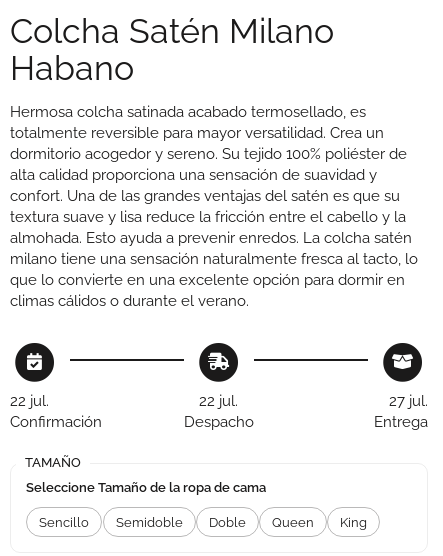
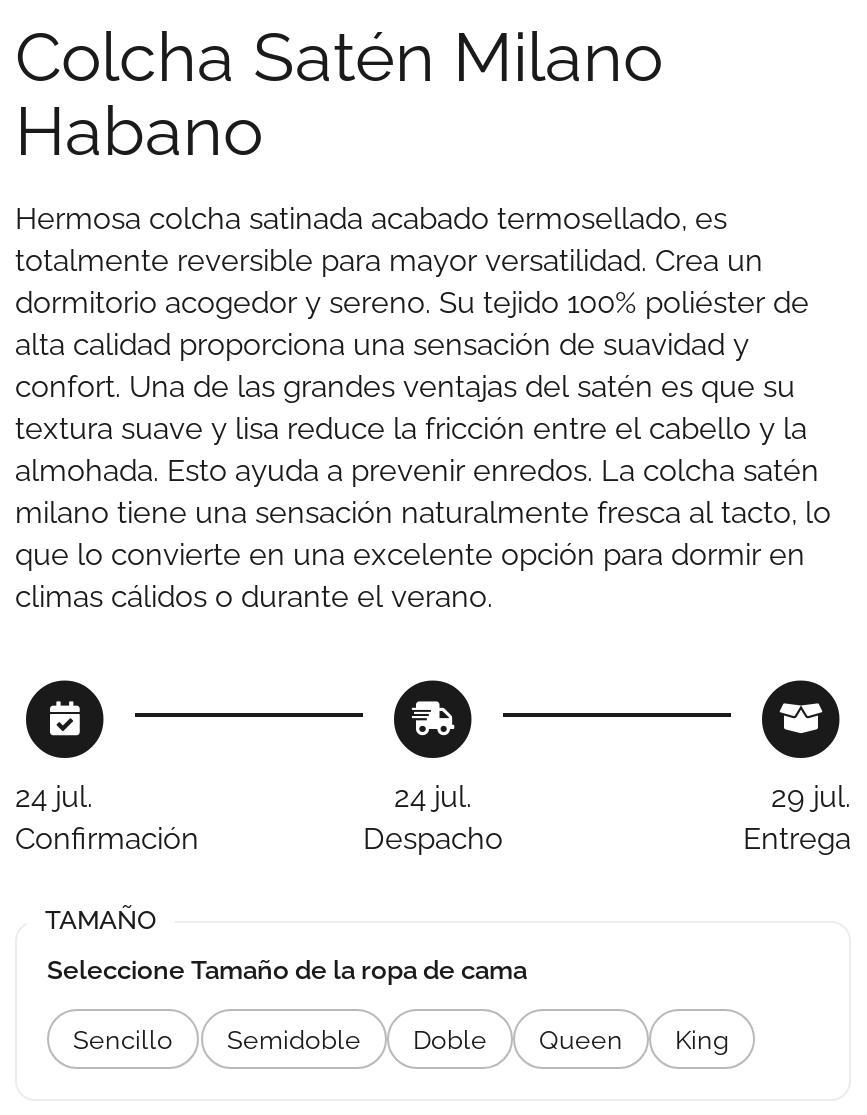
- 22 jul.
+ 24 jul.

- 22 jul.
+ 24 jul.

- 27 jul.
+ 29 jul.
